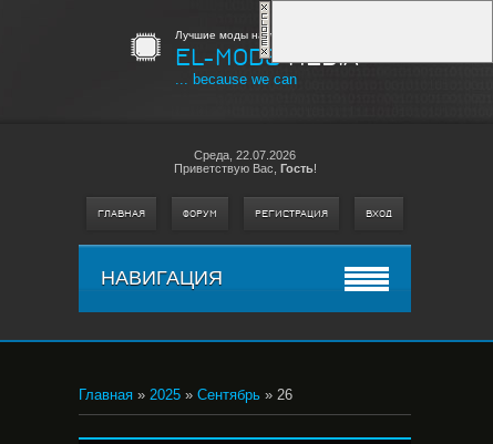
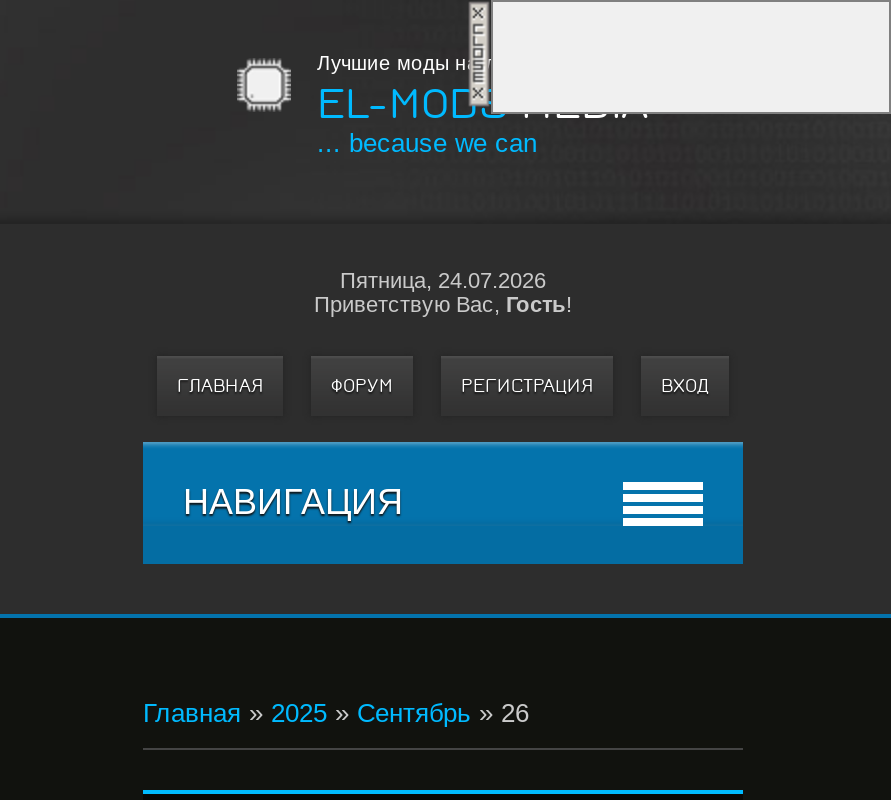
- Среда, 22.07.2026
+ Пятница, 24.07.2026
